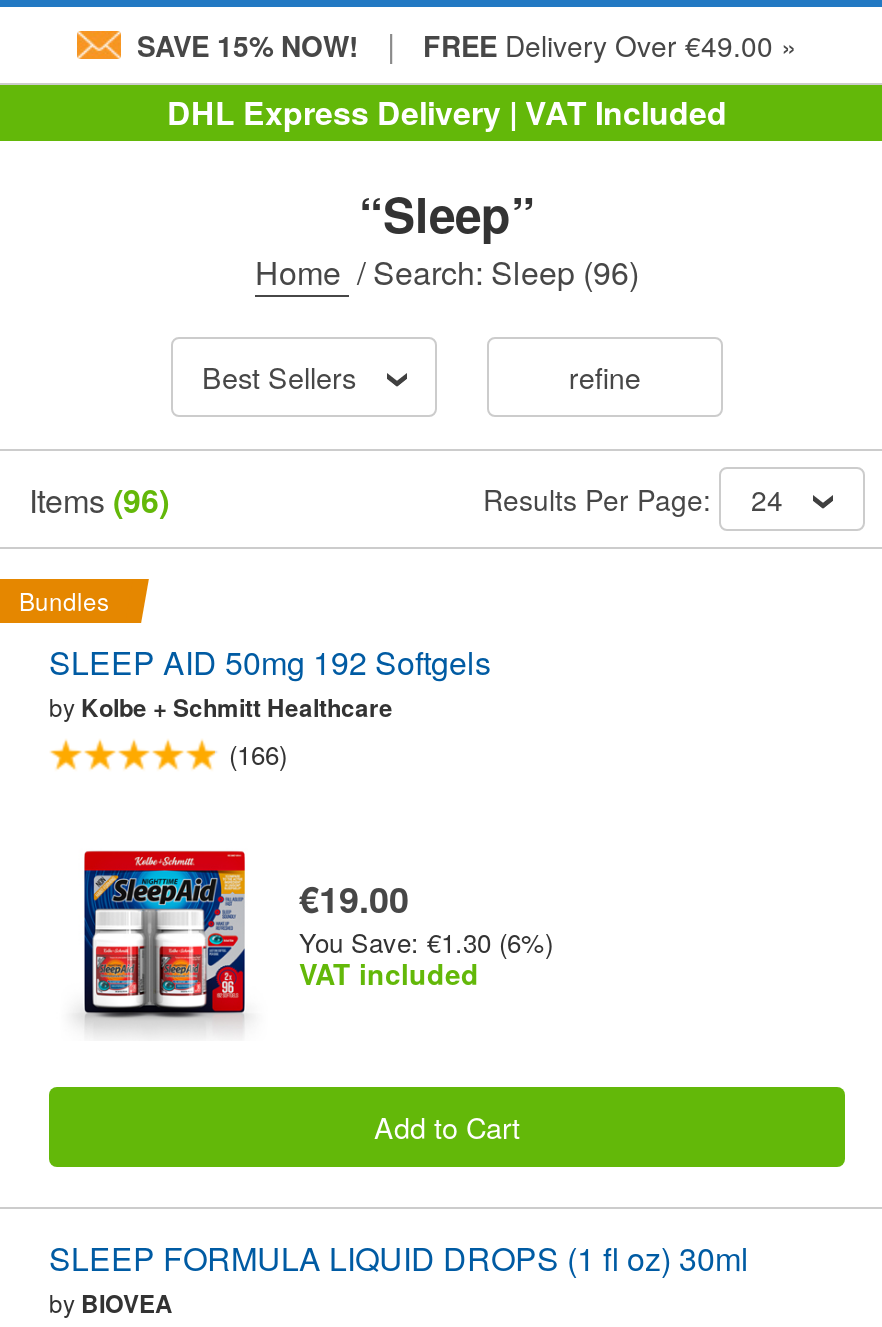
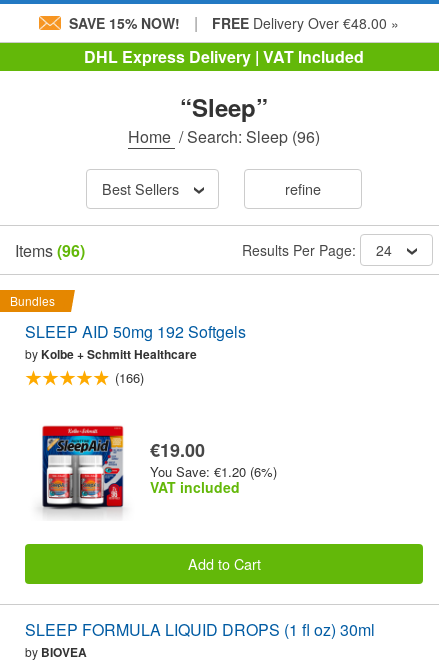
- FREE Delivery Over €49.00 »
+ FREE Delivery Over €48.00 »

- You Save: €1.30 (6%)
+ You Save: €1.20 (6%)
